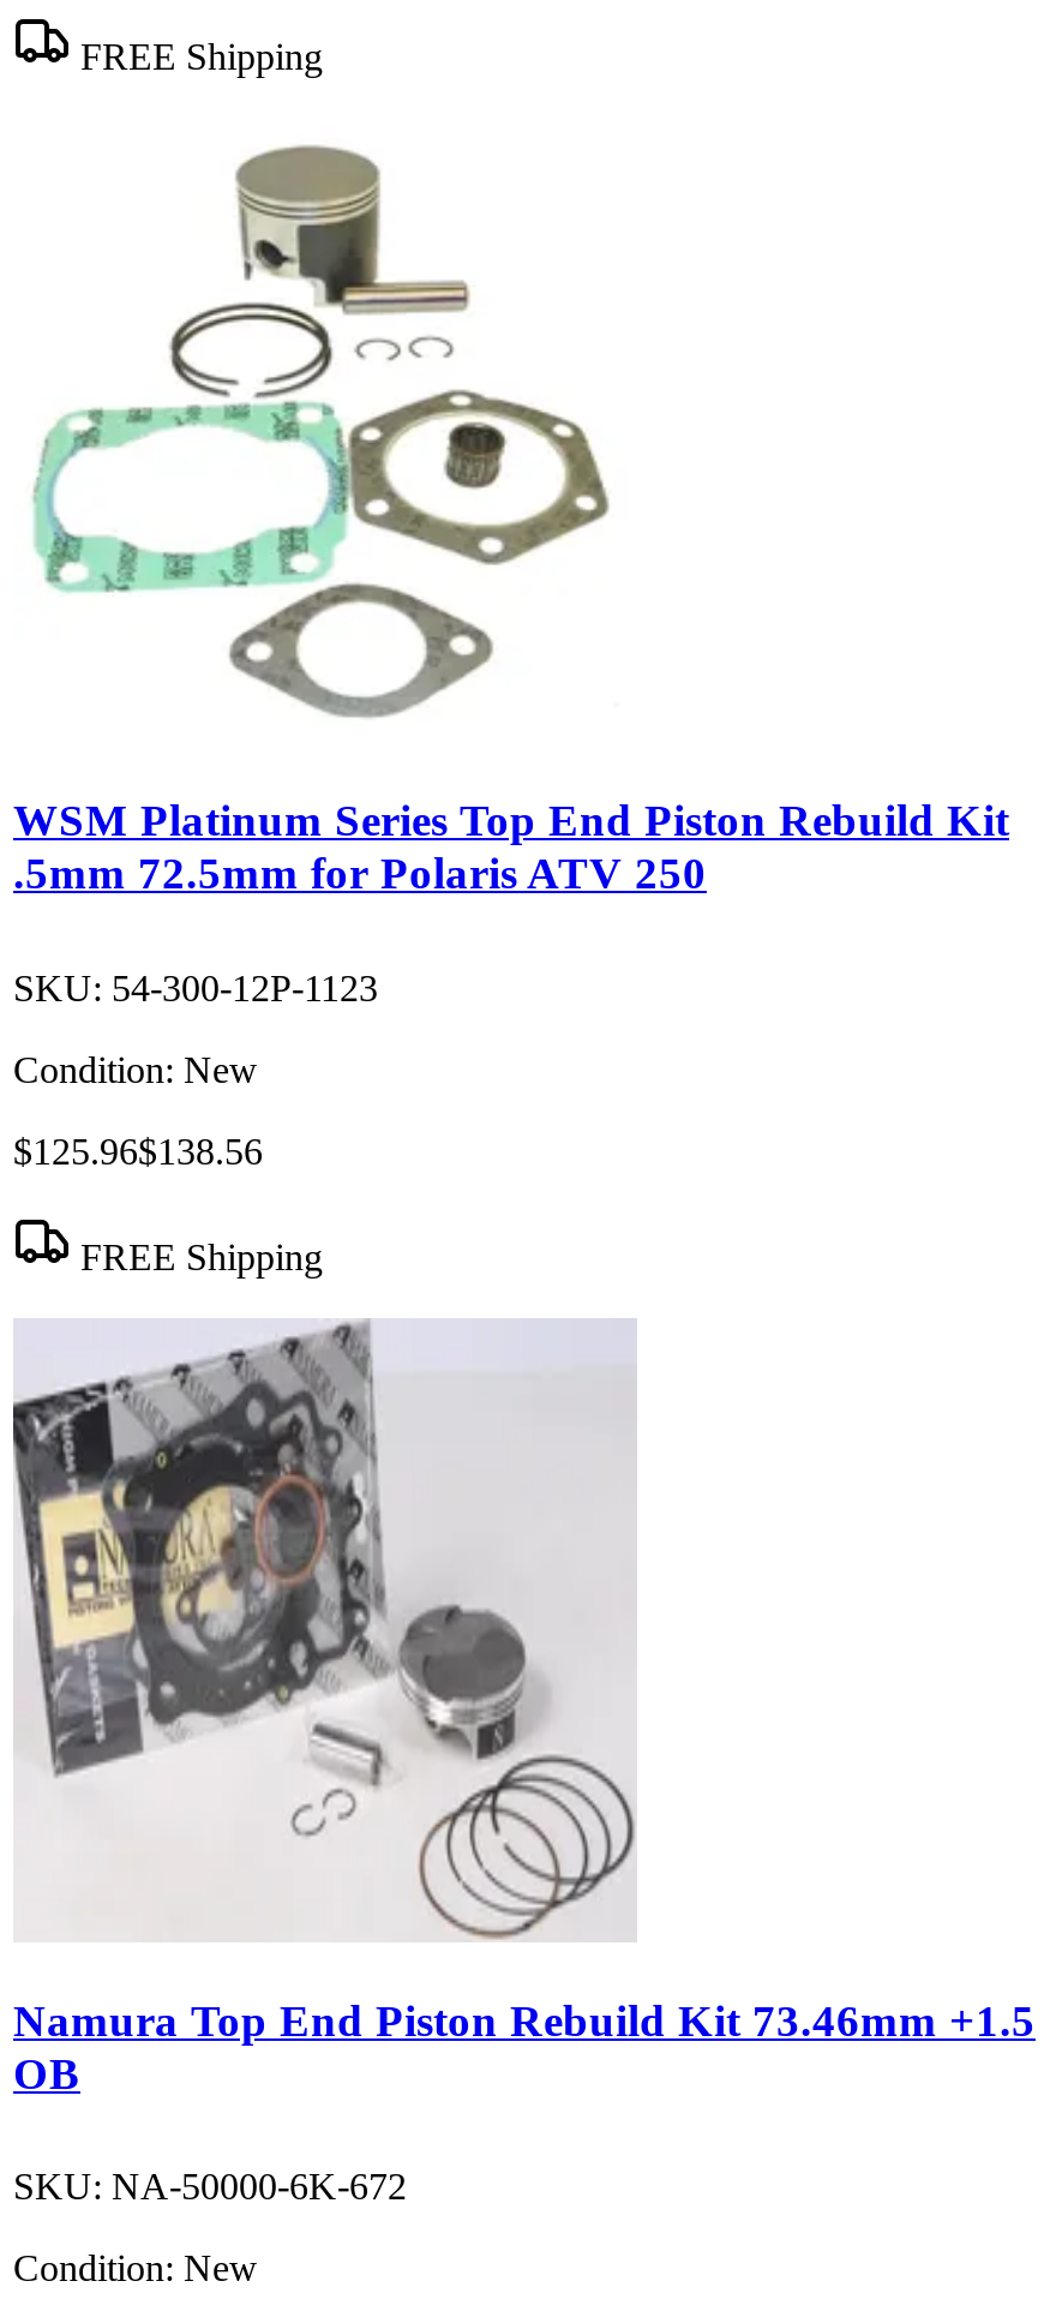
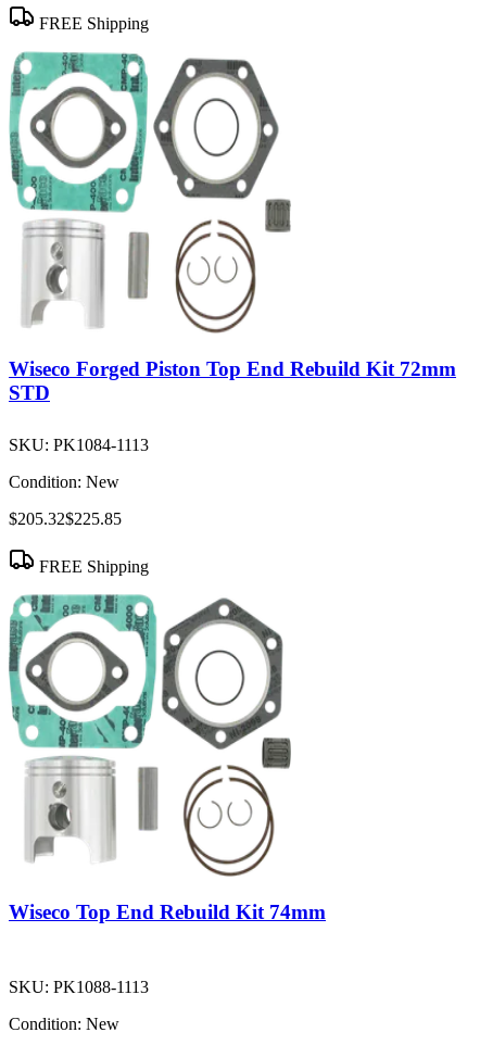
- [image]
- WSM Platinum Series Top End Piston Rebuild Kit
- .5mm 72.5mm for Polaris ATV 250
+ [image]
+ Wiseco Forged Piston Top End Rebuild Kit 72mm
+ STD

- SKU: 54-300-12P-1123
+ SKU: PK1084-1113

- $125.96$138.56
+ $205.32$225.85

- [image]
- Namura Top End Piston Rebuild Kit 73.46mm +1.5
- OB
+ [image]
+ Wiseco Top End Rebuild Kit 74mm

- SKU: NA-50000-6K-672
+ SKU: PK1088-1113
